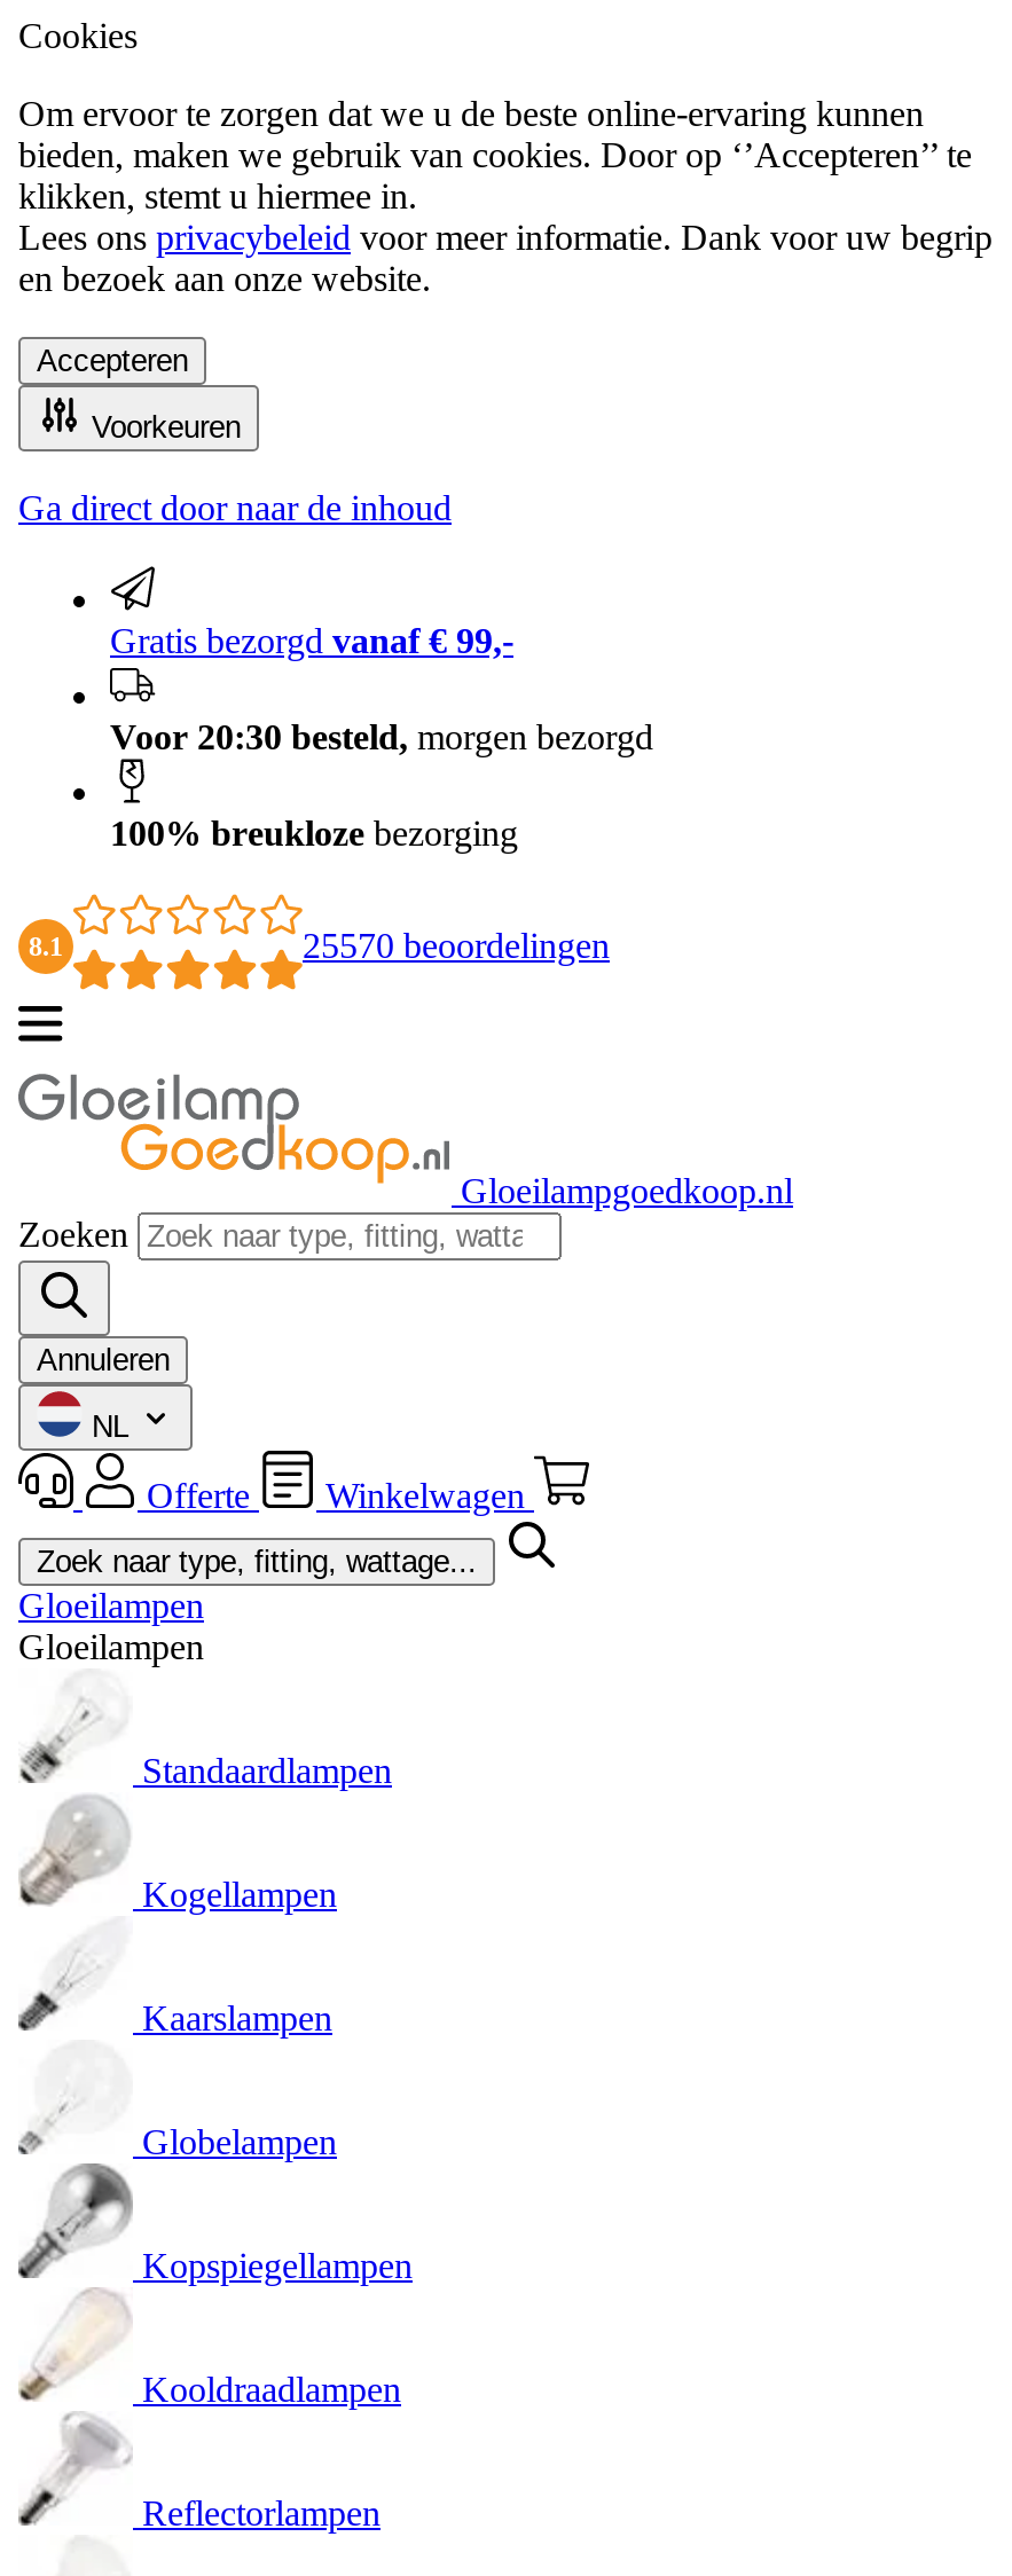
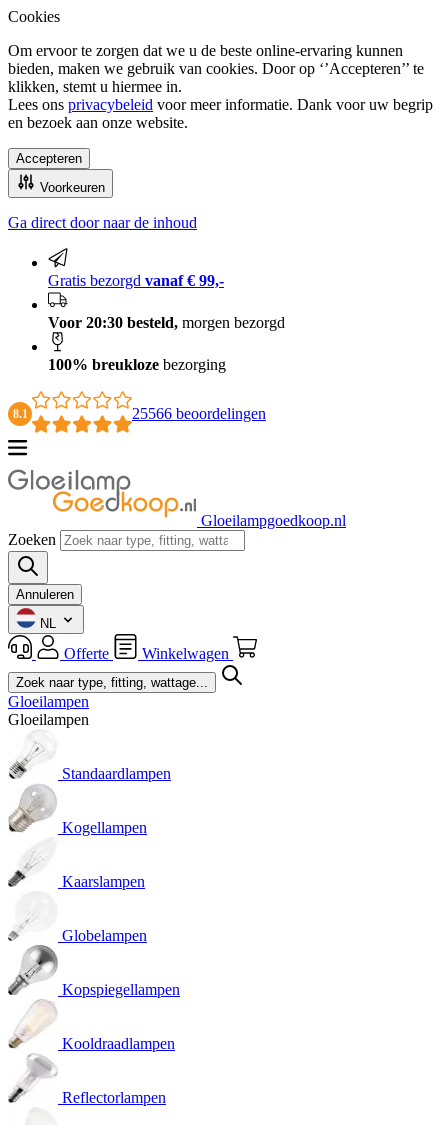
- 25570 beoordelingen
+ 25566 beoordelingen
